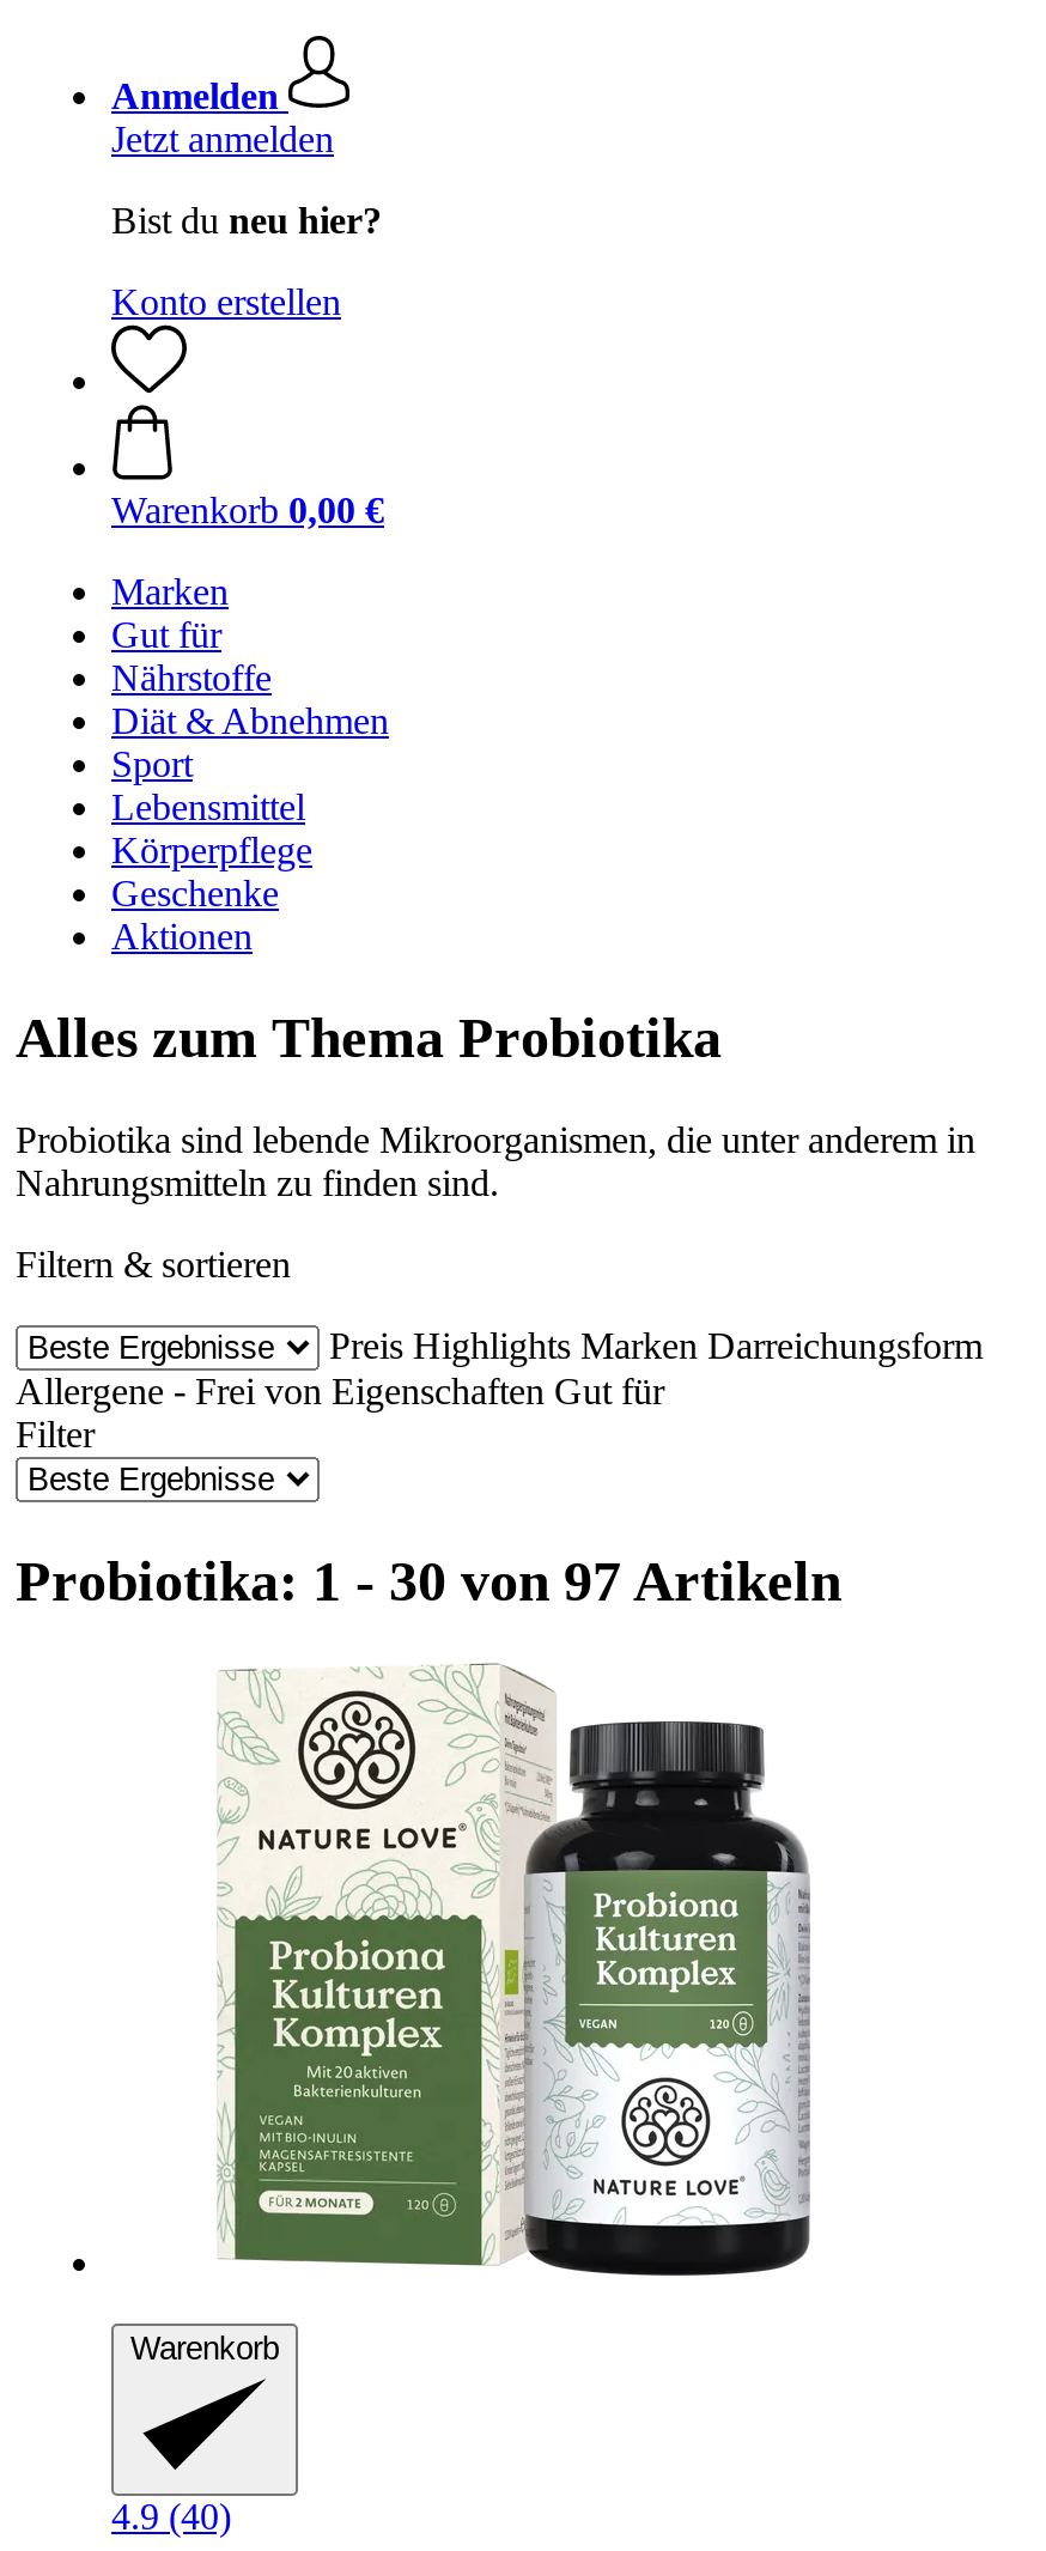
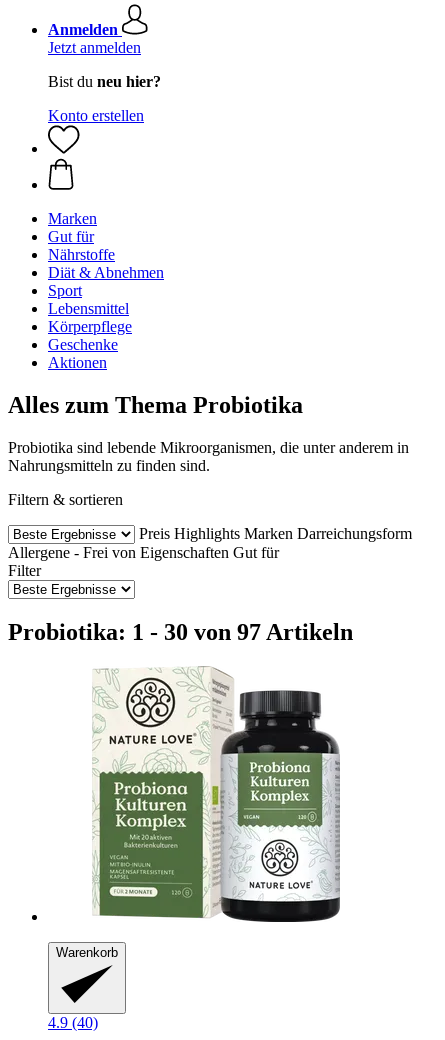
- Warenkorb 0,00 €
